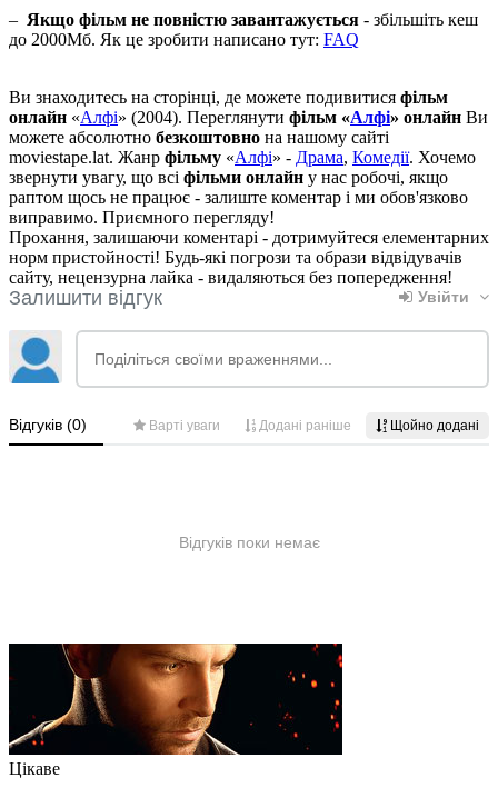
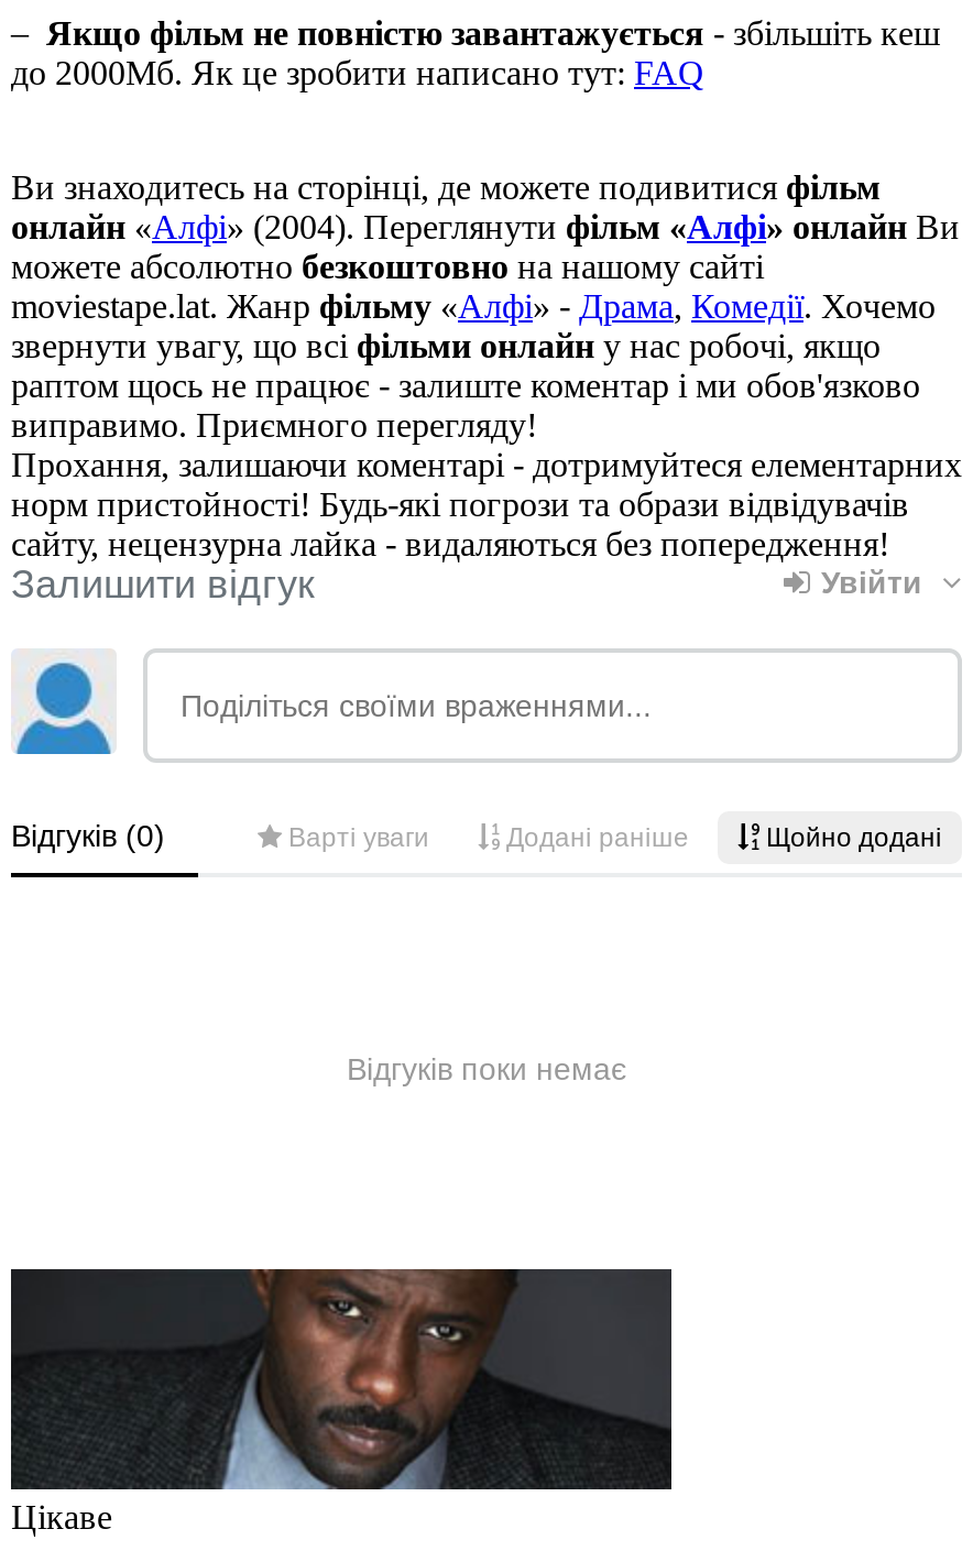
- [image]
+ [image]
